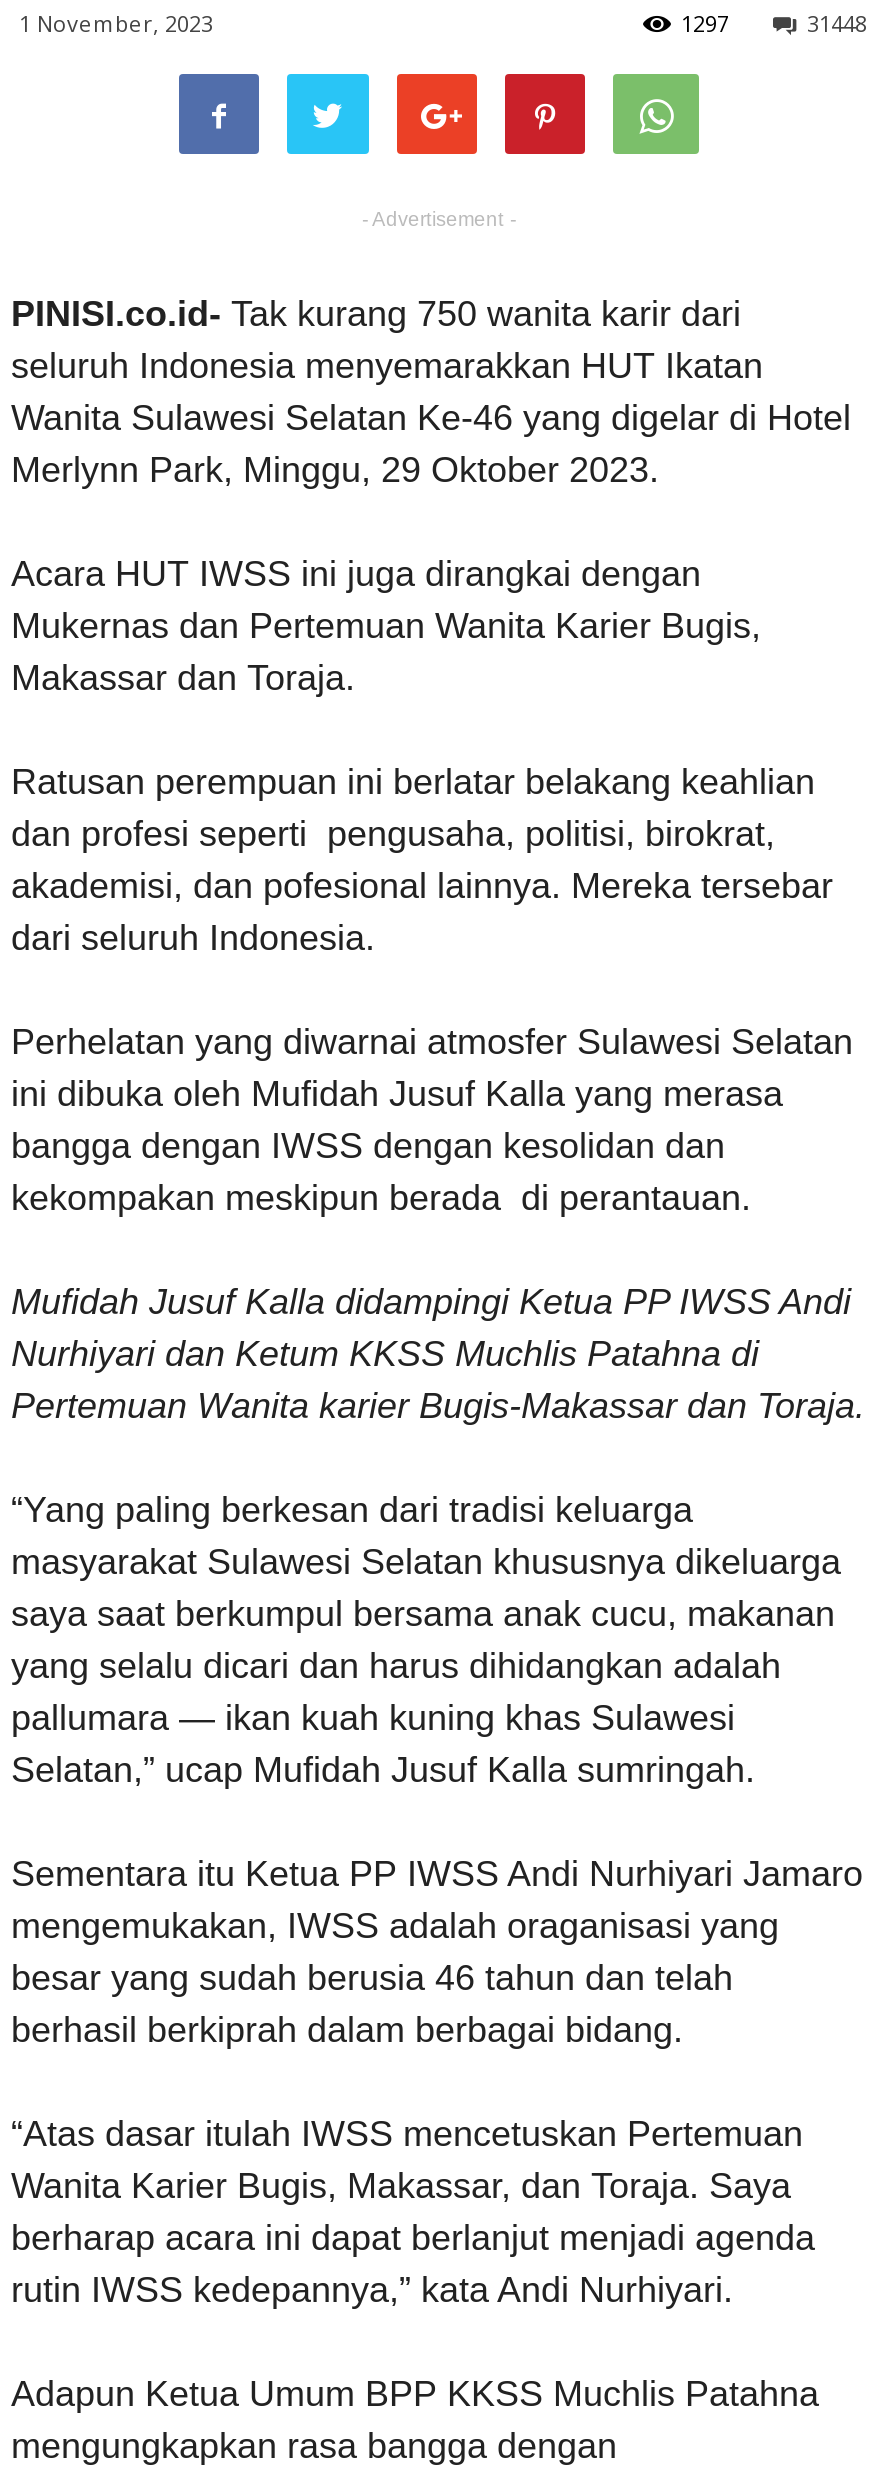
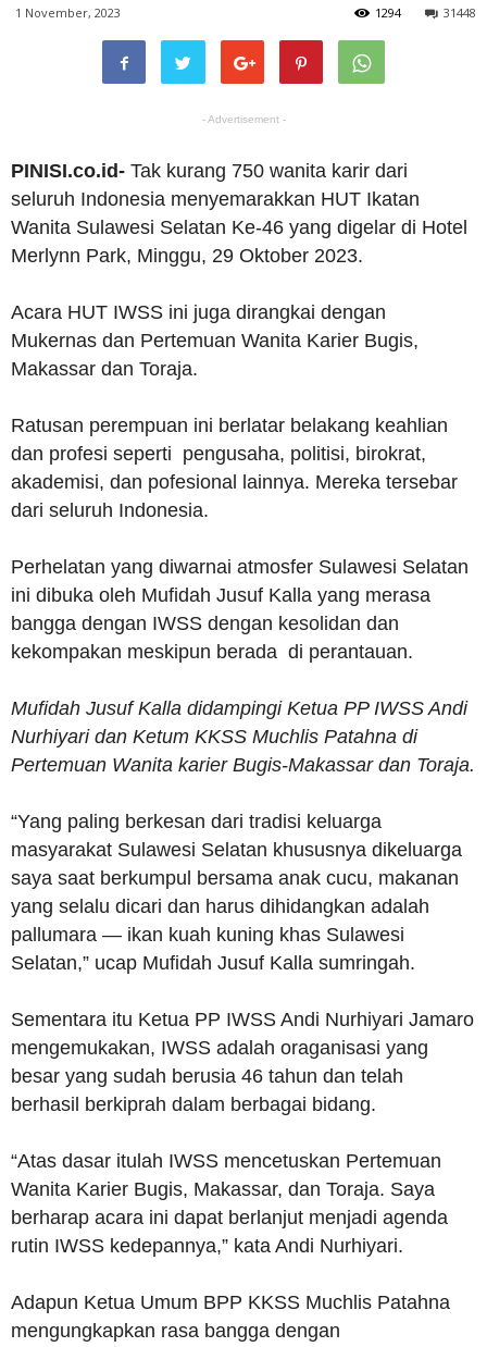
- 1297
+ 1294
